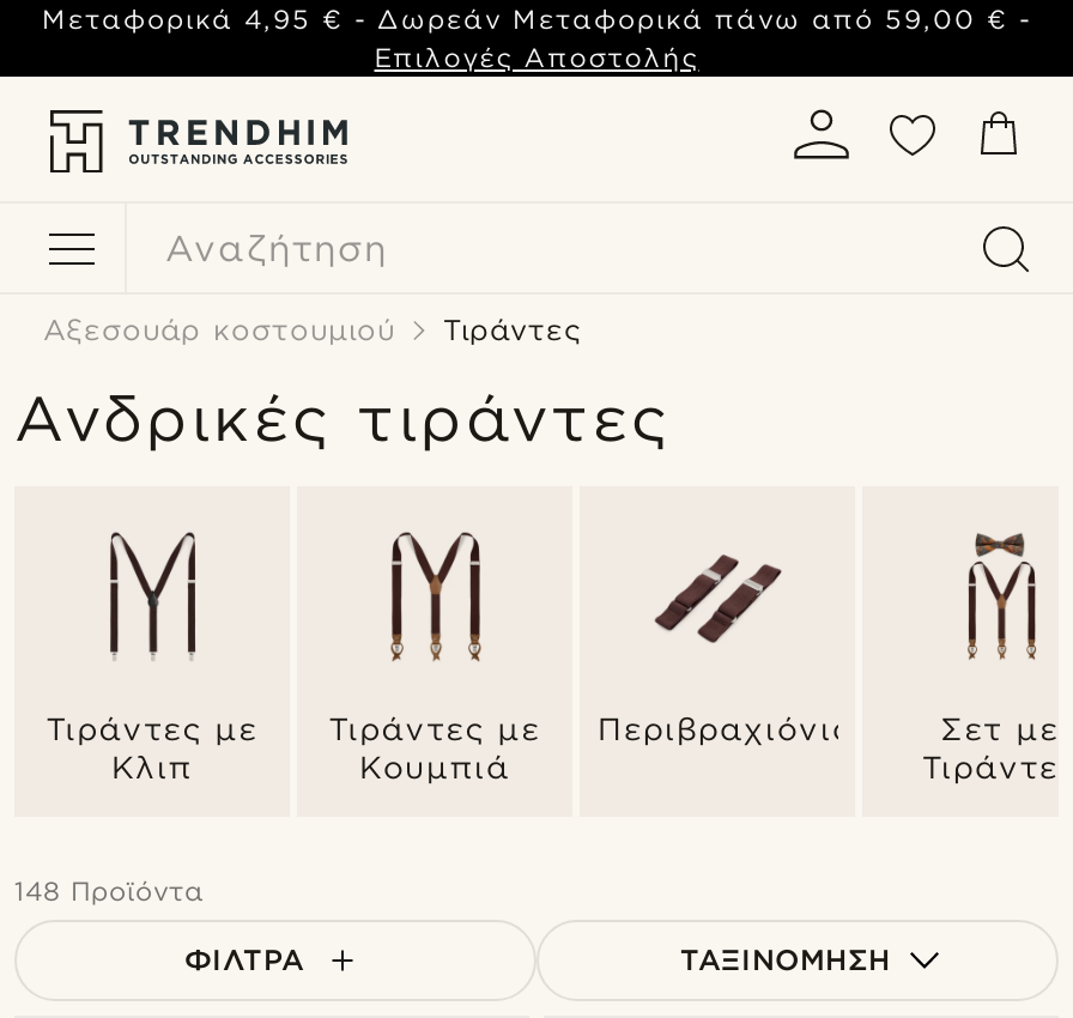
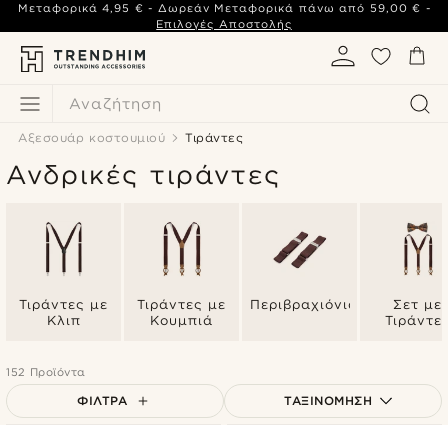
- 148 Προϊόντα
+ 152 Προϊόντα
